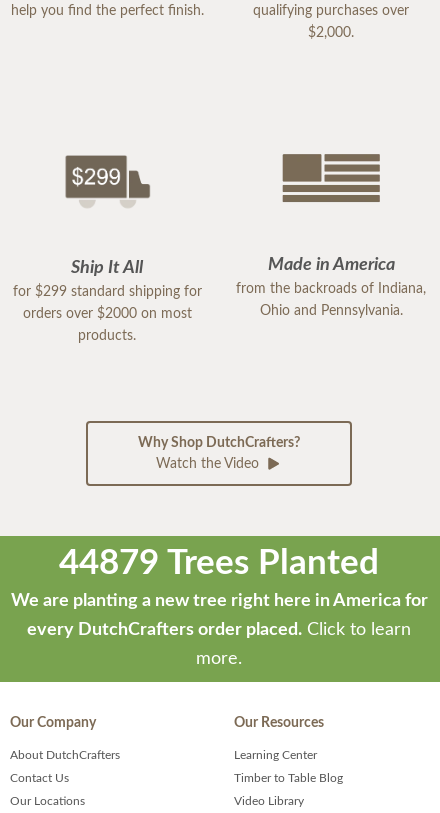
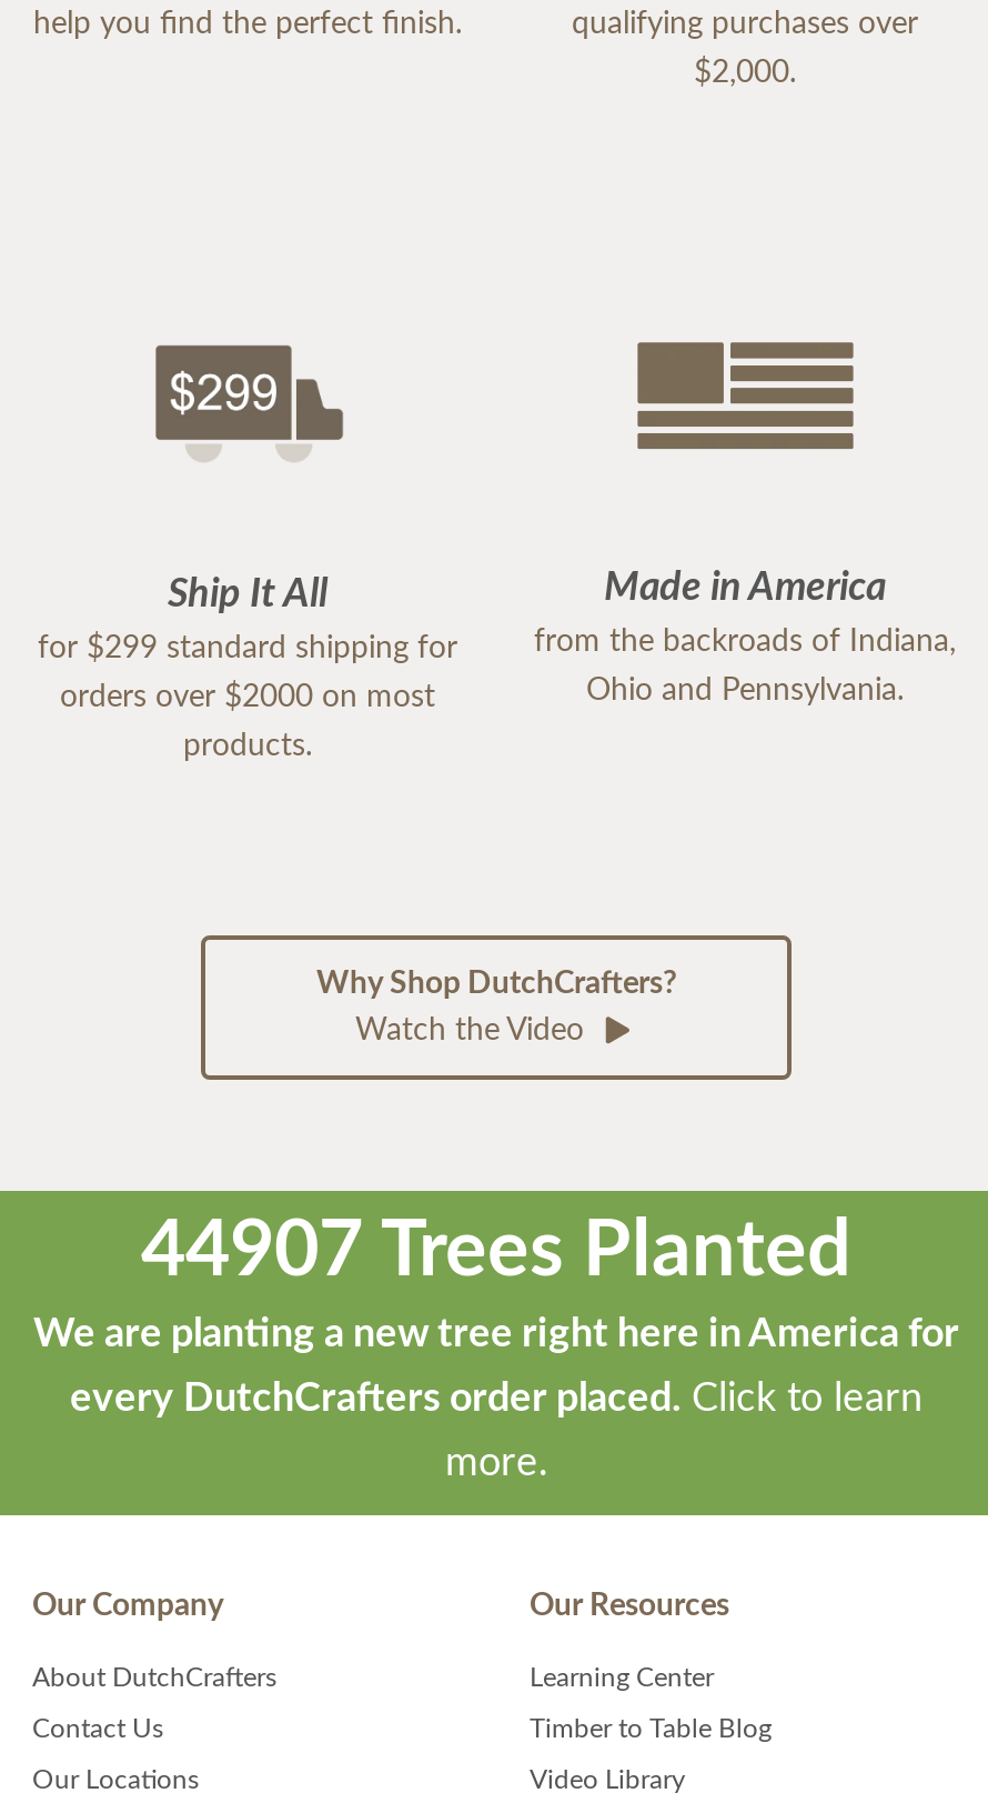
- 44879 Trees Planted
+ 44907 Trees Planted
